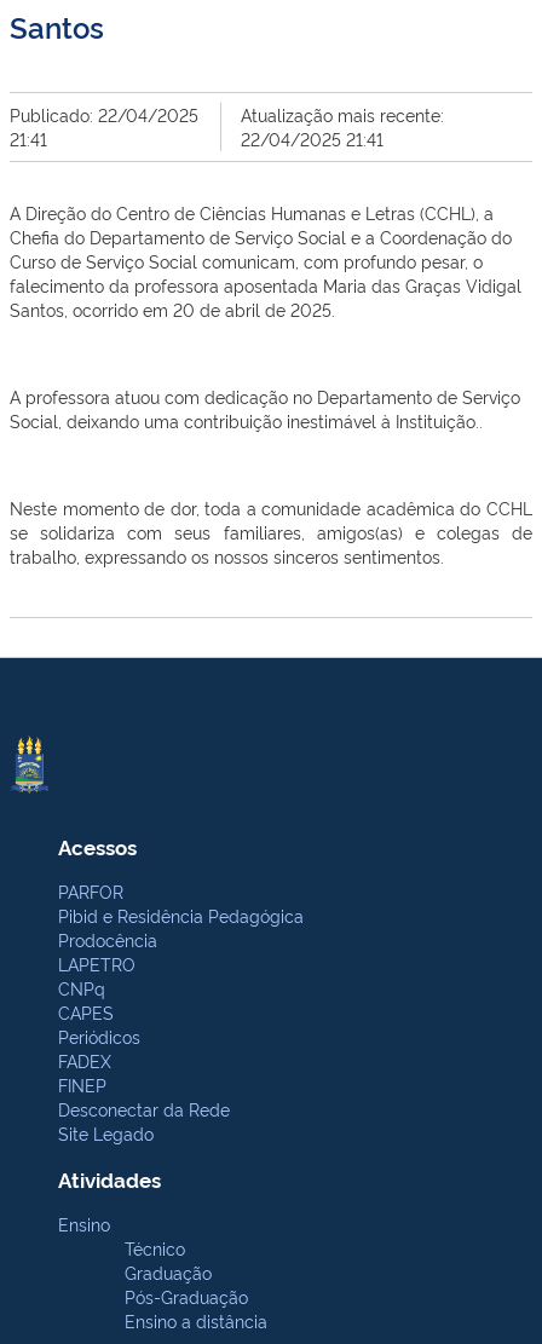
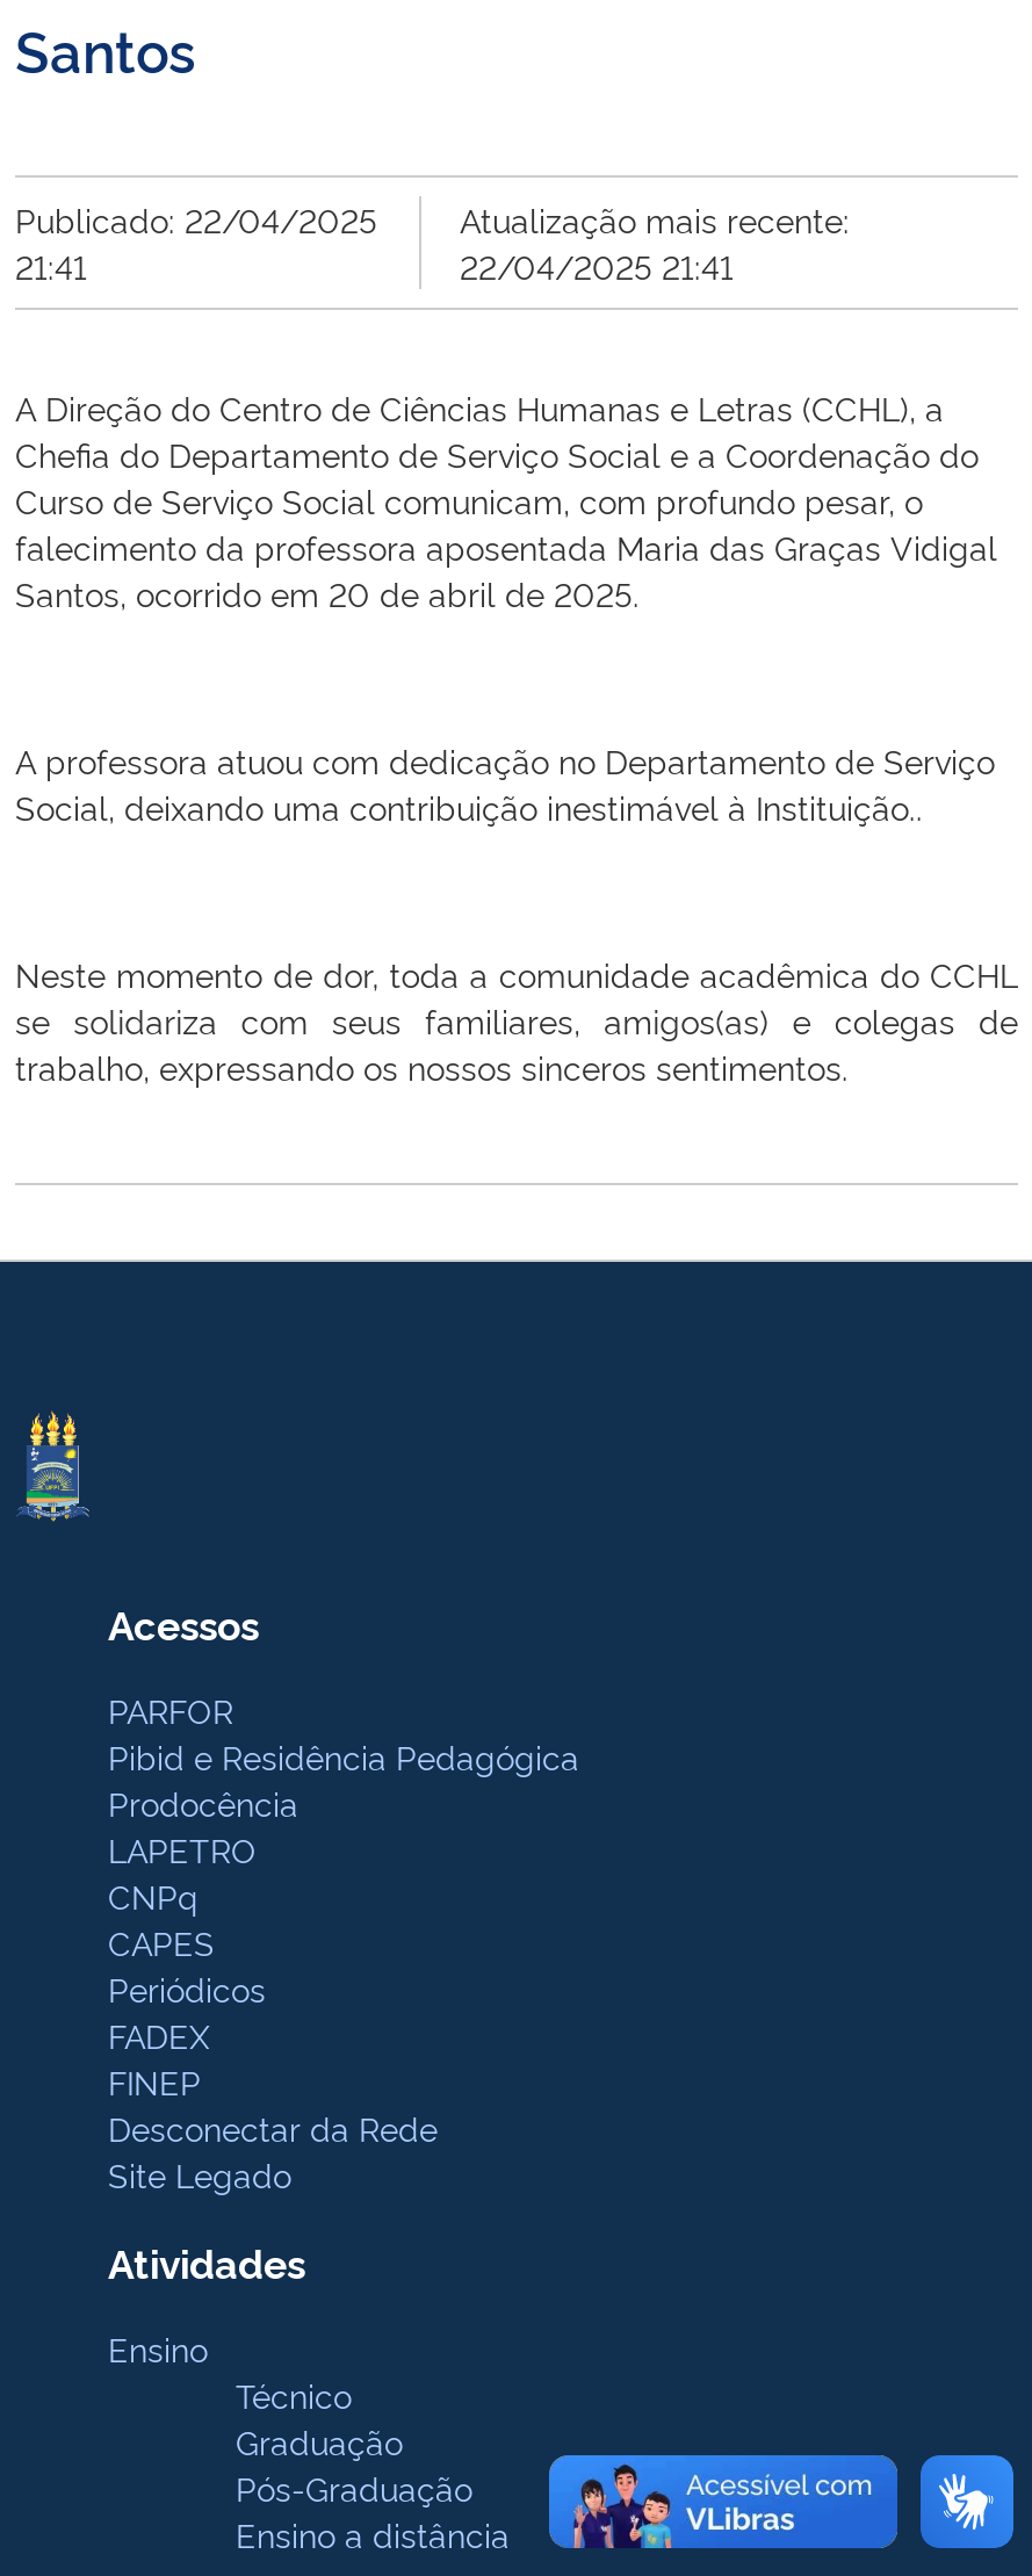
+ [image]

+ [image]
